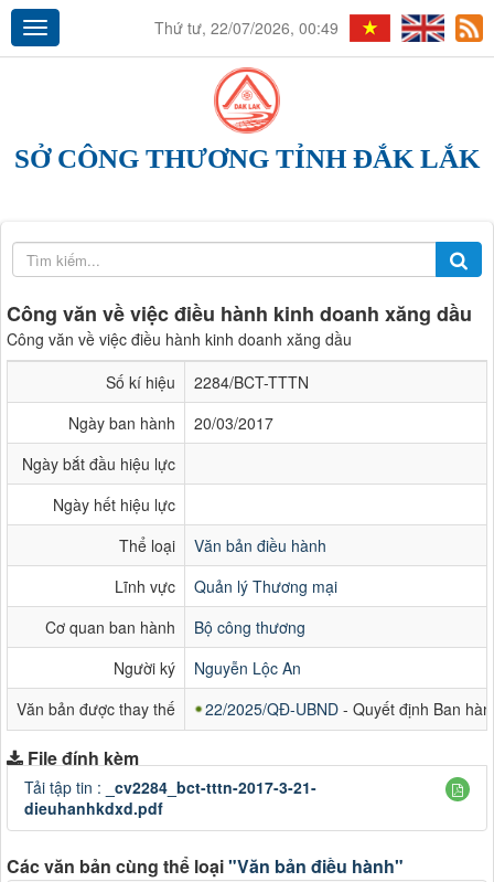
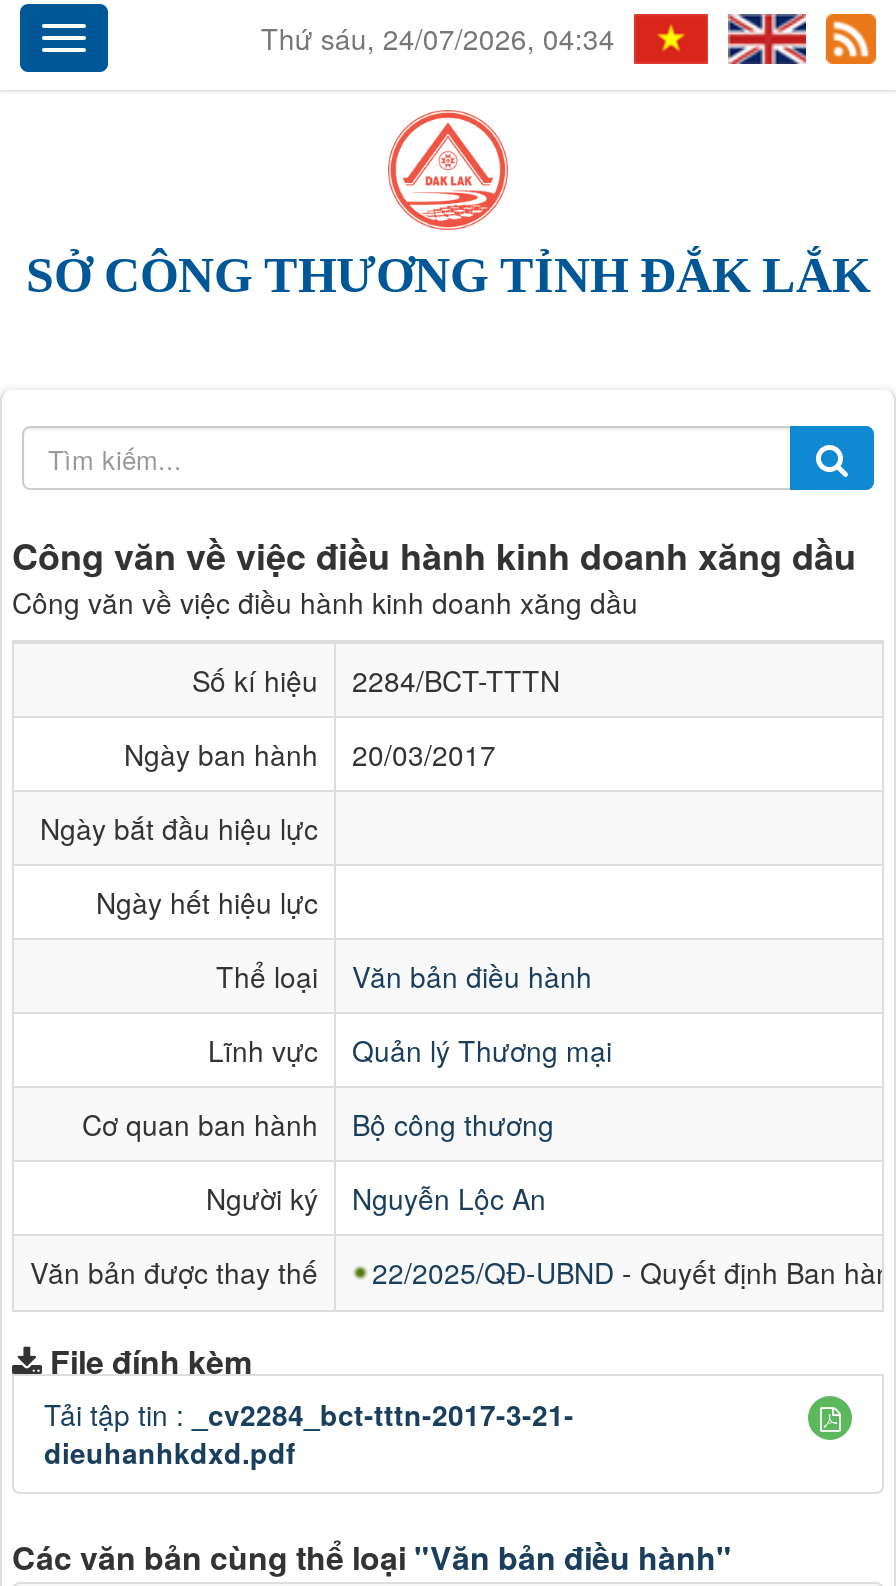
- Thứ tư, 22/07/2026, 00:49
+ Thứ sáu, 24/07/2026, 04:34
